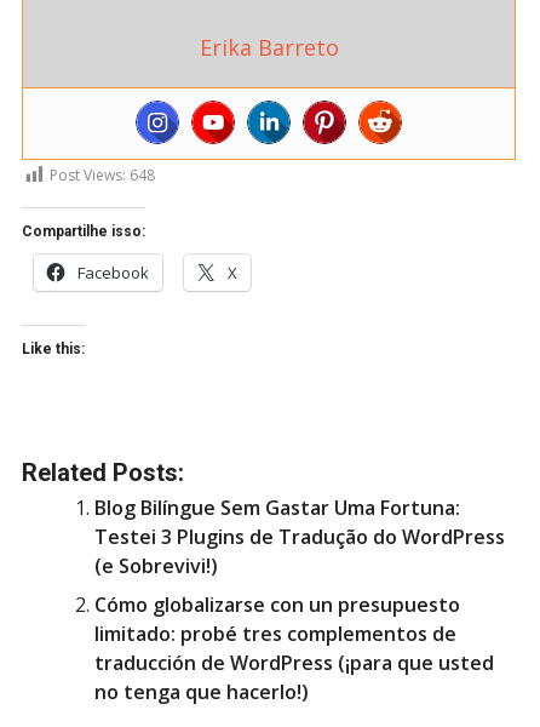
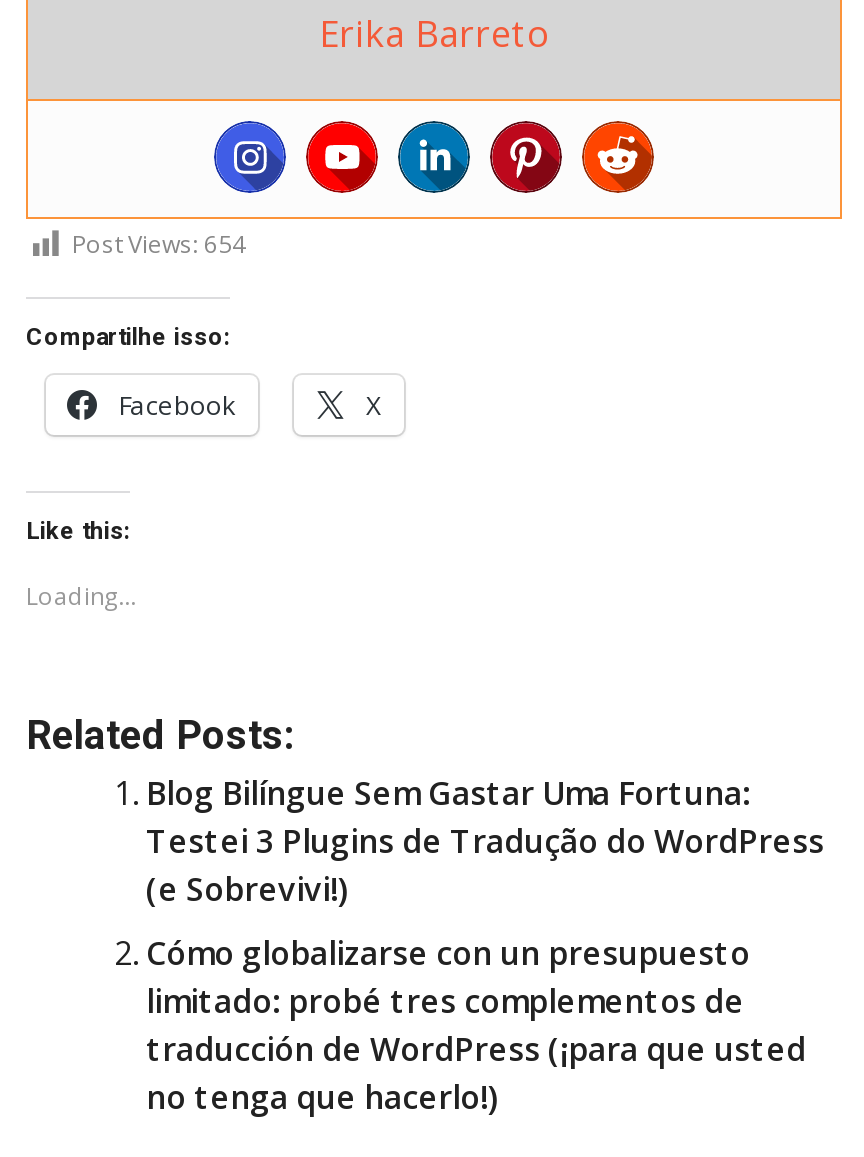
- Post Views: 648
+ Post Views: 654

+ Loading...
